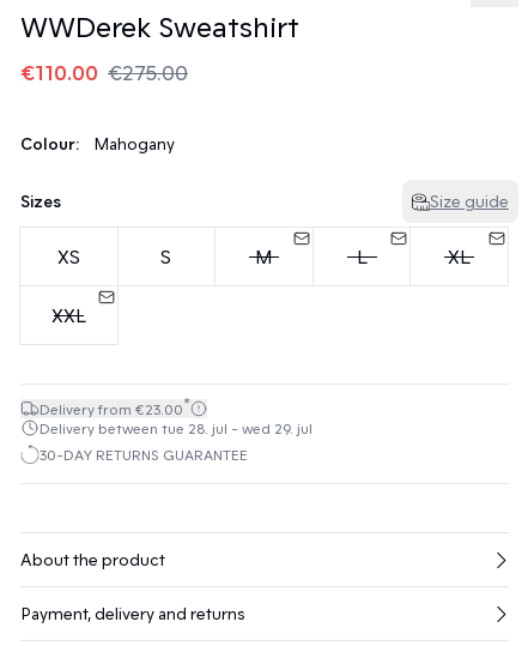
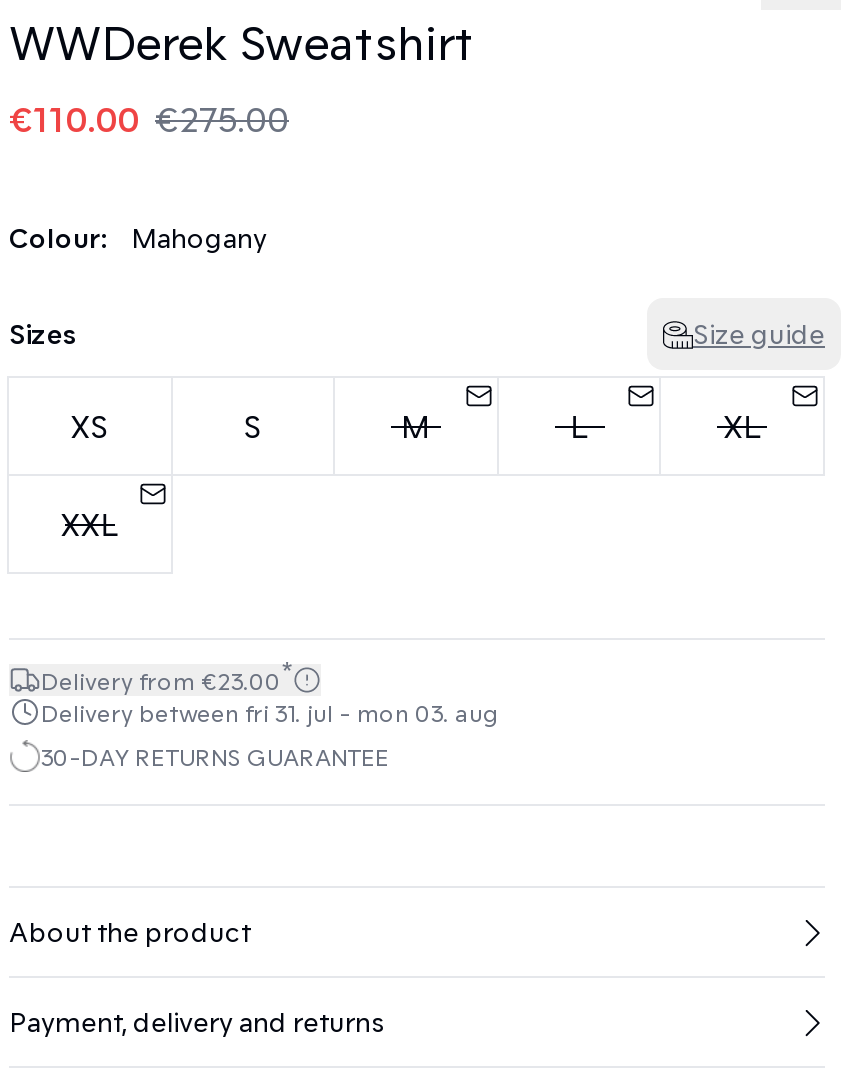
- Delivery between tue 28. jul - wed 29. jul
+ Delivery between fri 31. jul - mon 03. aug
